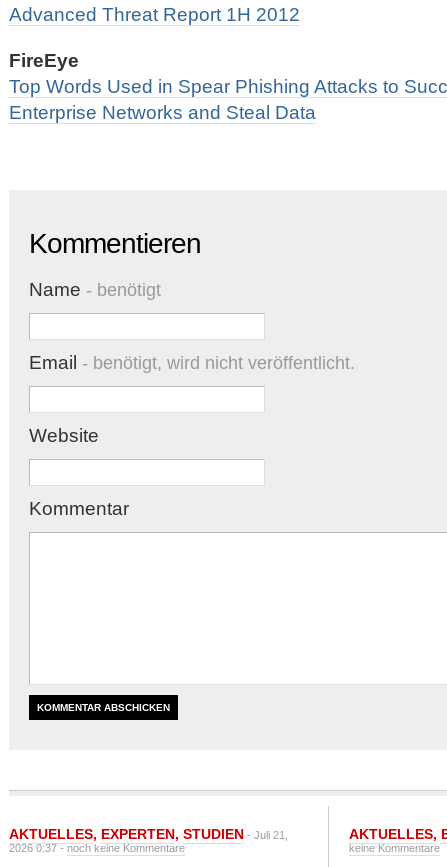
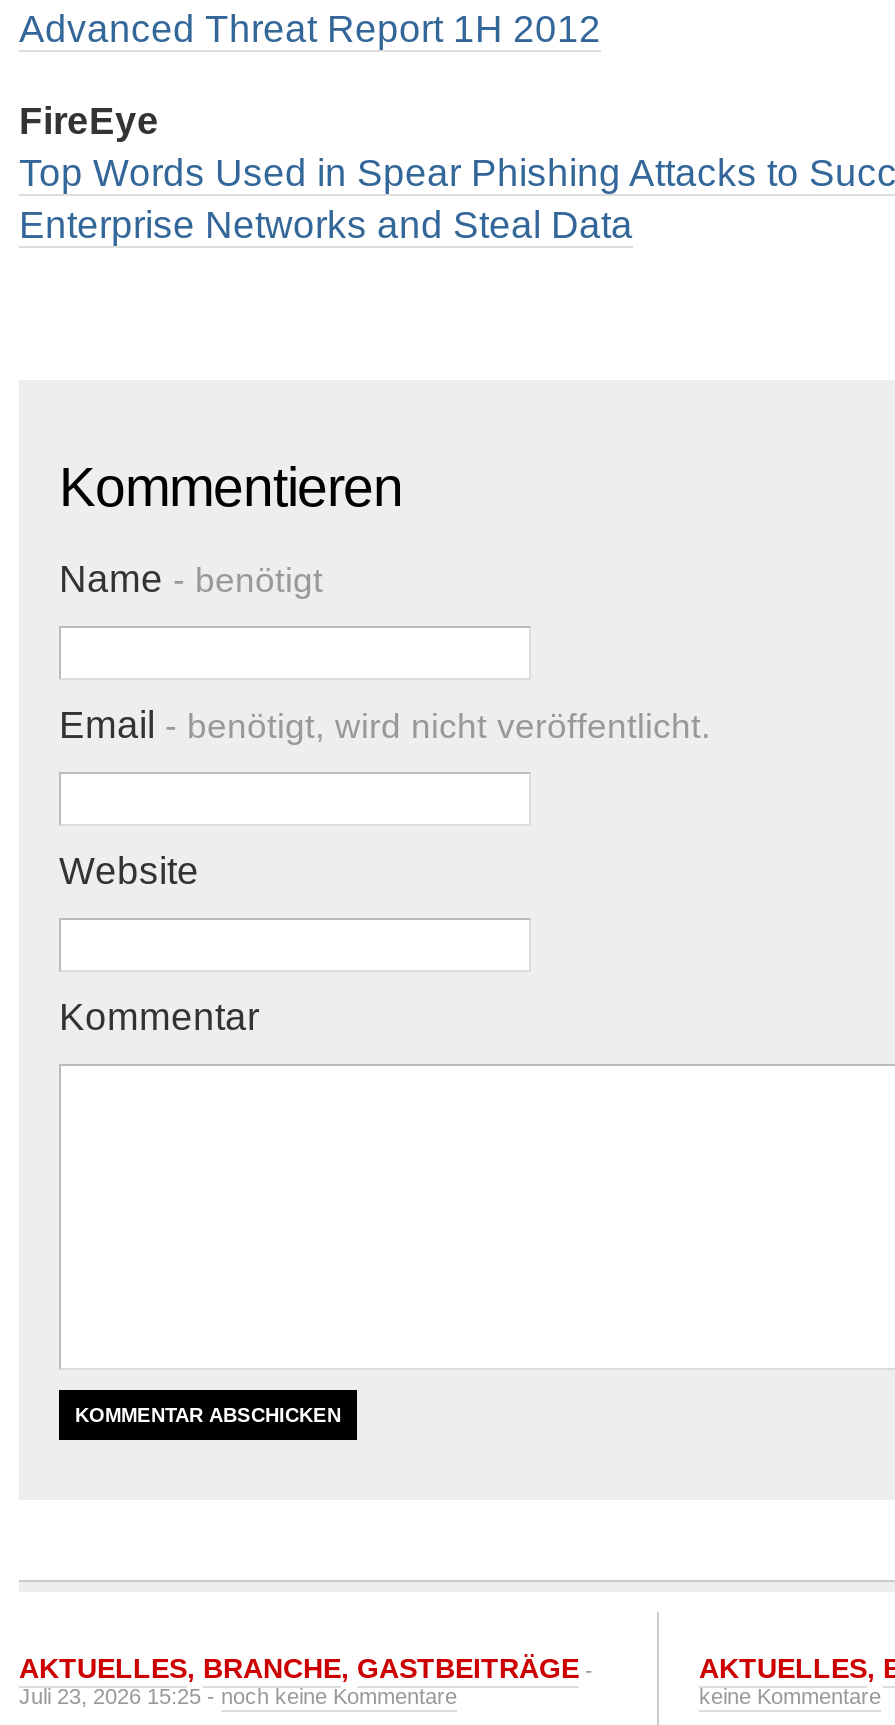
- AKTUELLES, EXPERTEN, STUDIEN - Juli 21,
- 2026 0:37 - noch keine Kommentare
+ AKTUELLES, BRANCHE, GASTBEITRÄGE -
+ Juli 23, 2026 15:25 - noch keine Kommentare
